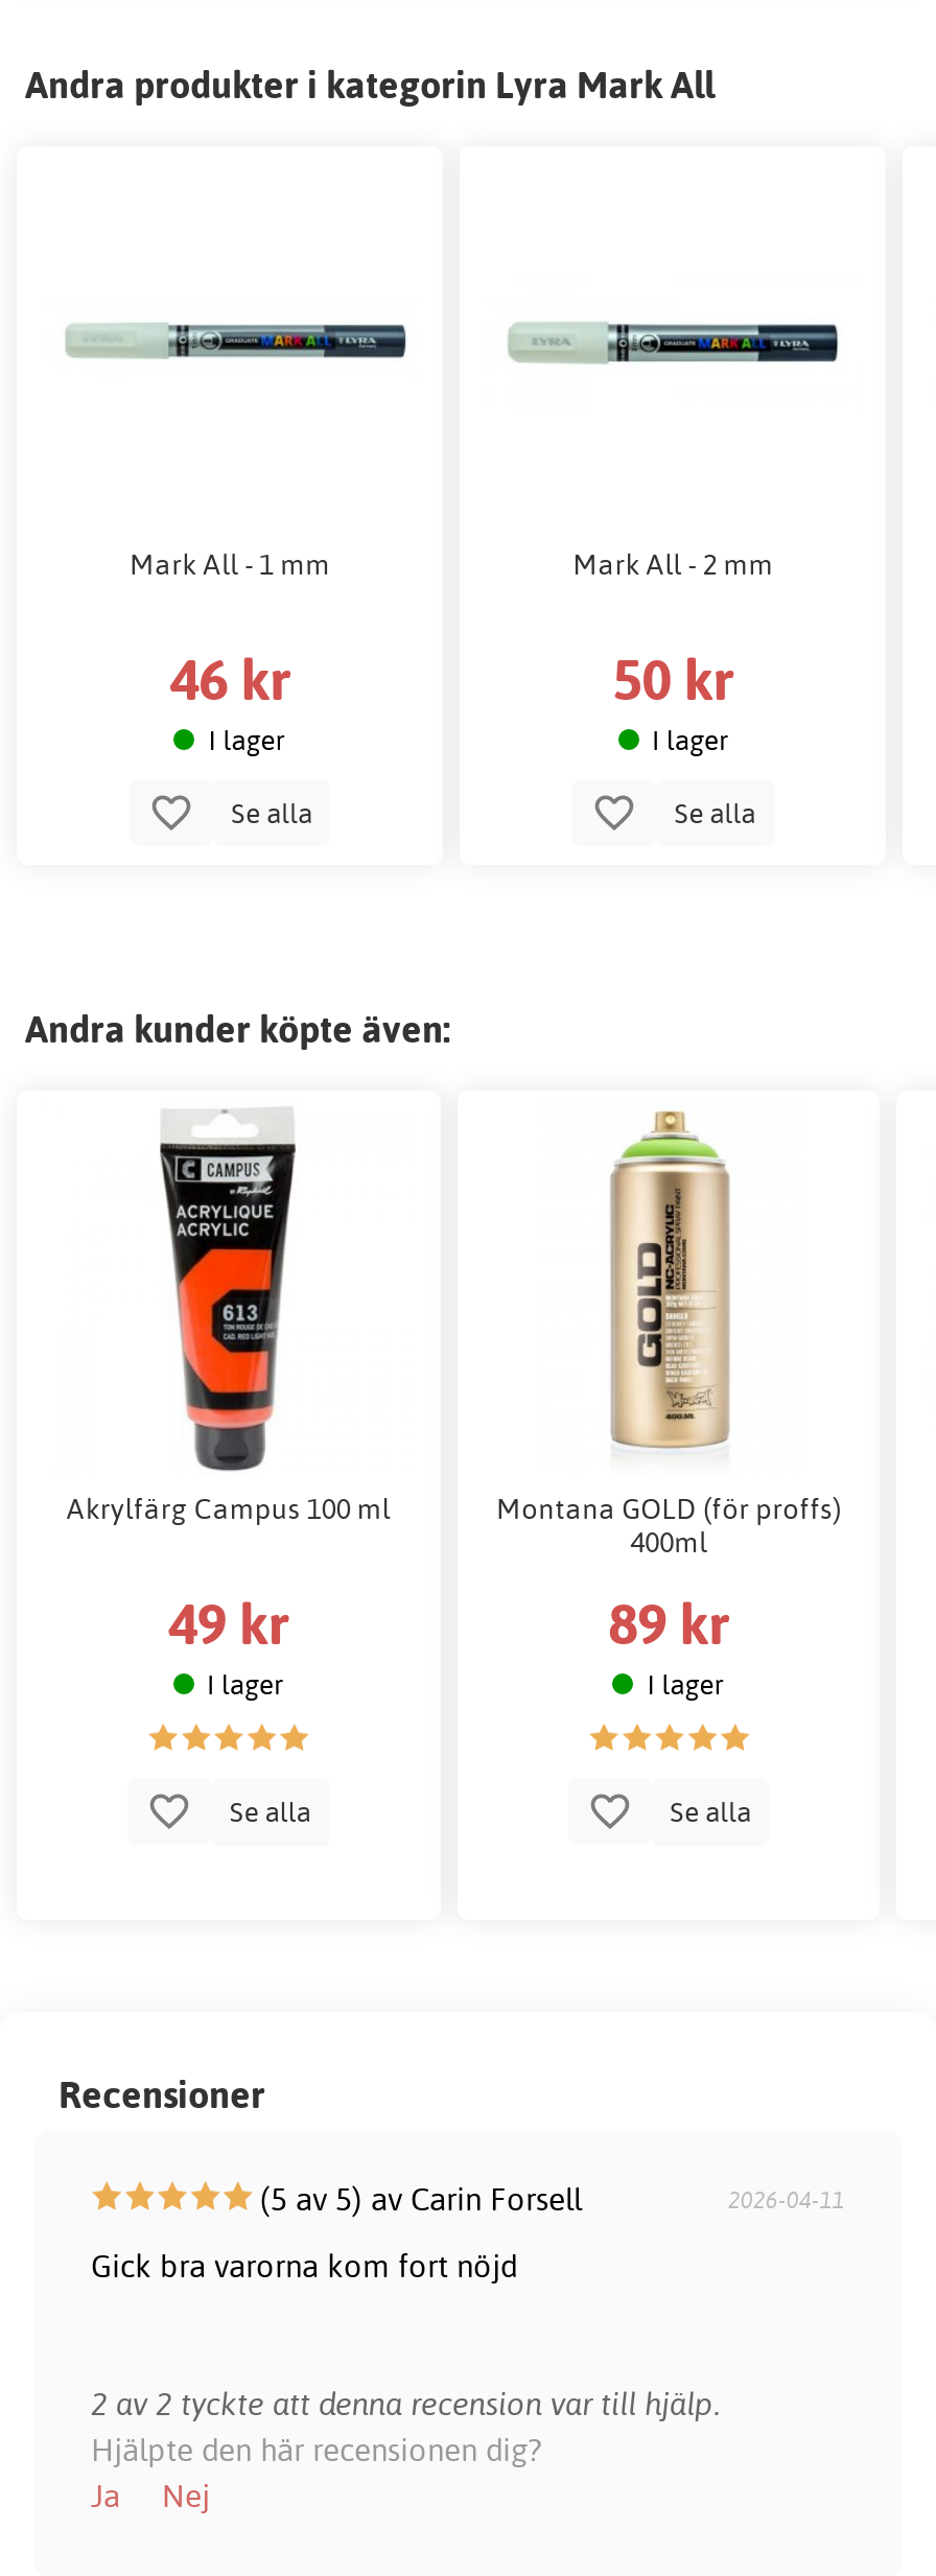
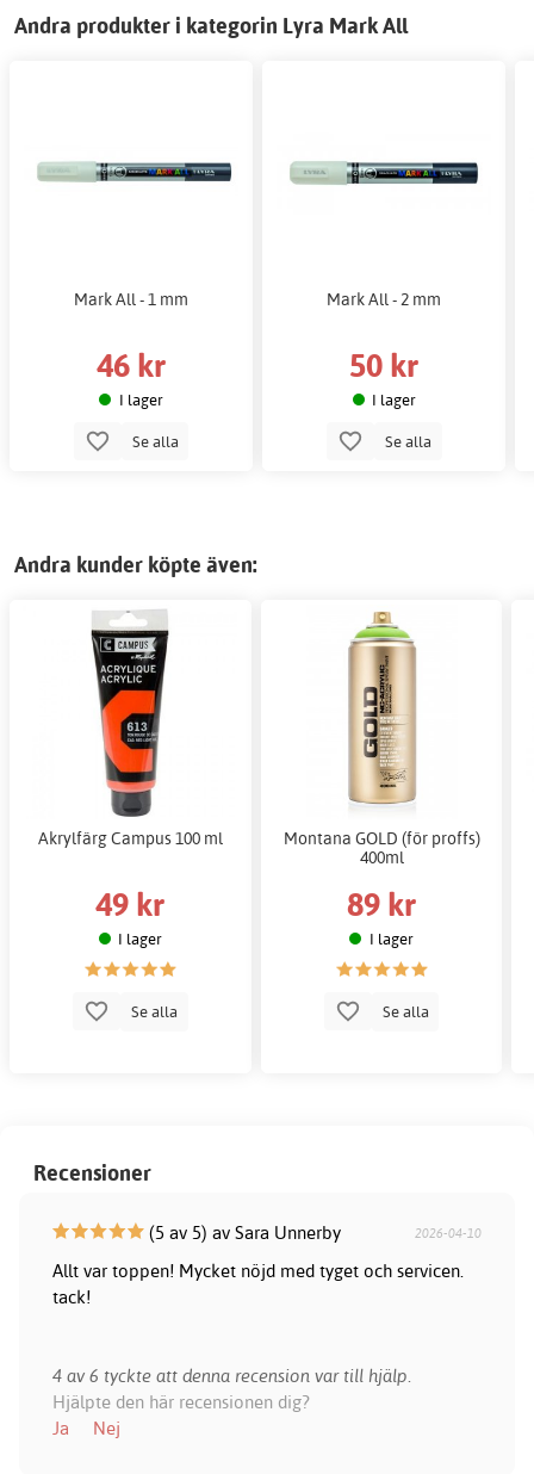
- (5 av 5) av Carin Forsell
- 2026-04-11
+ (5 av 5) av Sara Unnerby
+ 2026-04-10

- Gick bra varorna kom fort nöjd
+ Allt var toppen! Mycket nöjd med tyget och servicen.
+ tack!

- 2 av 2 tyckte att denna recension var till hjälp.
+ 4 av 6 tyckte att denna recension var till hjälp.
